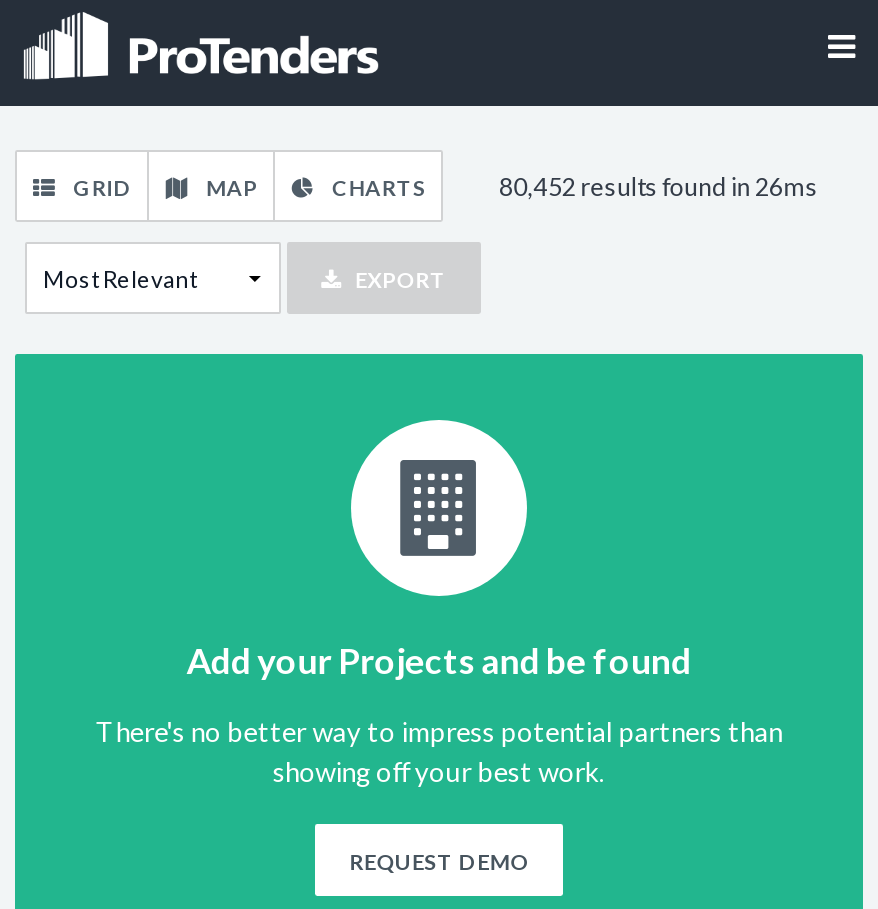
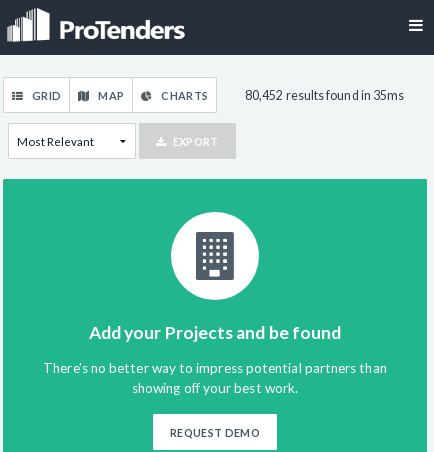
- 80,452 results found in 26ms
+ 80,452 results found in 35ms
